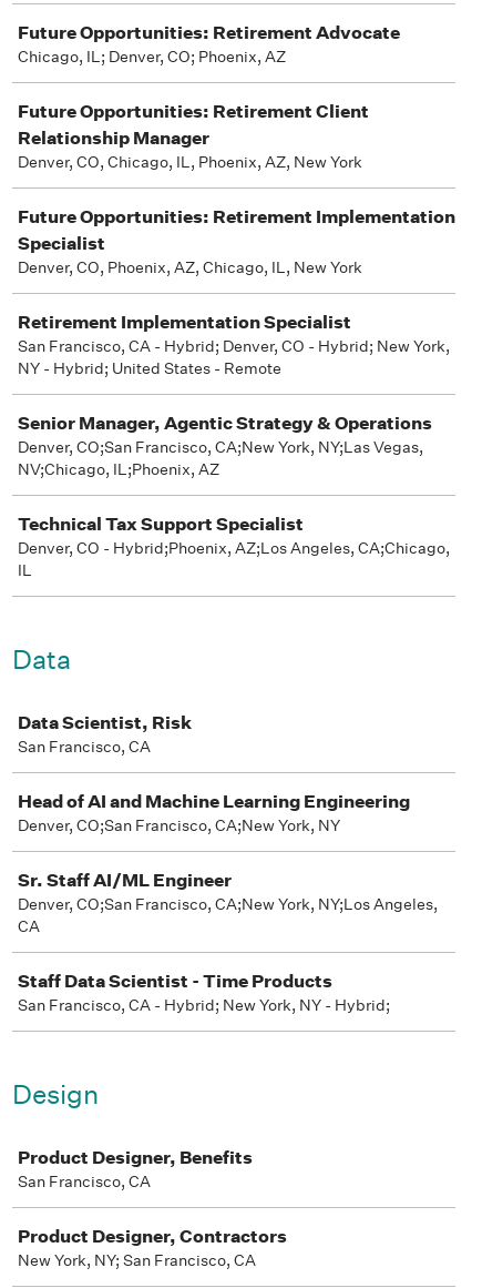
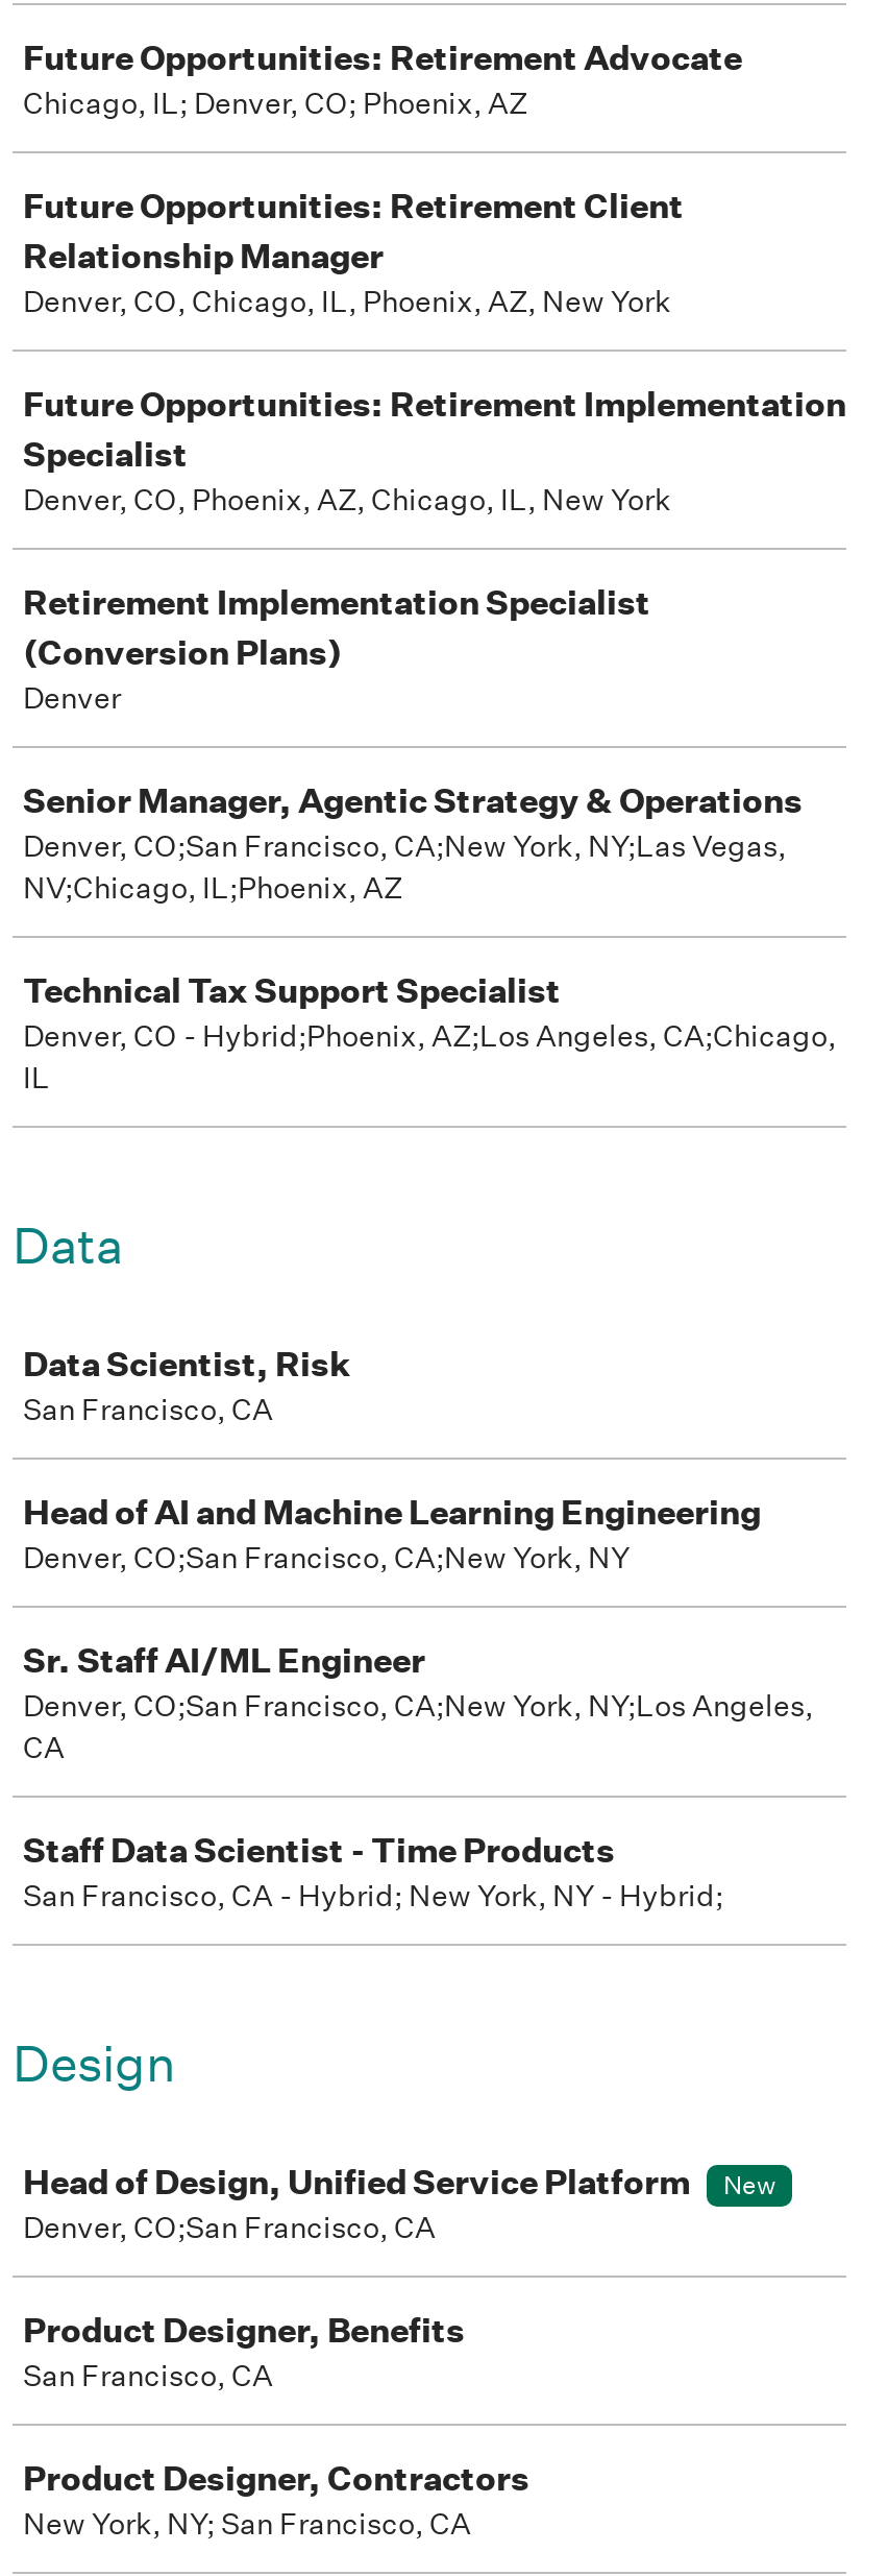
- San Francisco, CA - Hybrid; Denver, CO - Hybrid; New York,
- NY - Hybrid; United States - Remote
+ (Conversion Plans)
+ Denver

+ Head of Design, Unified Service Platform
+ New
+ Denver, CO;San Francisco, CA
